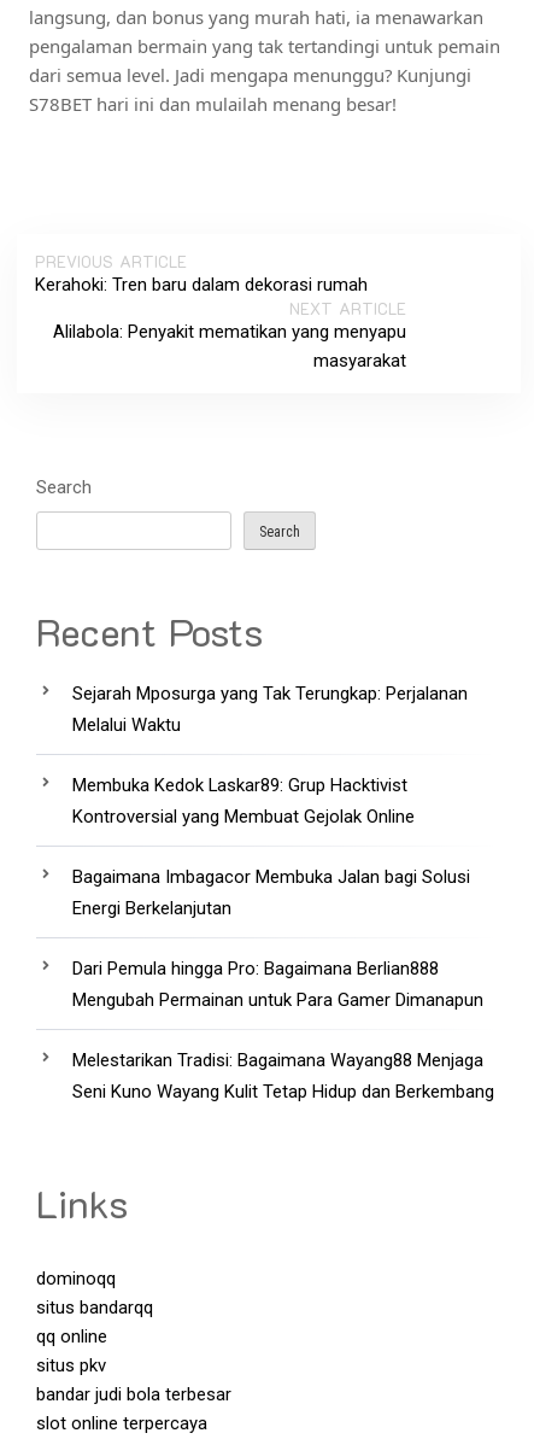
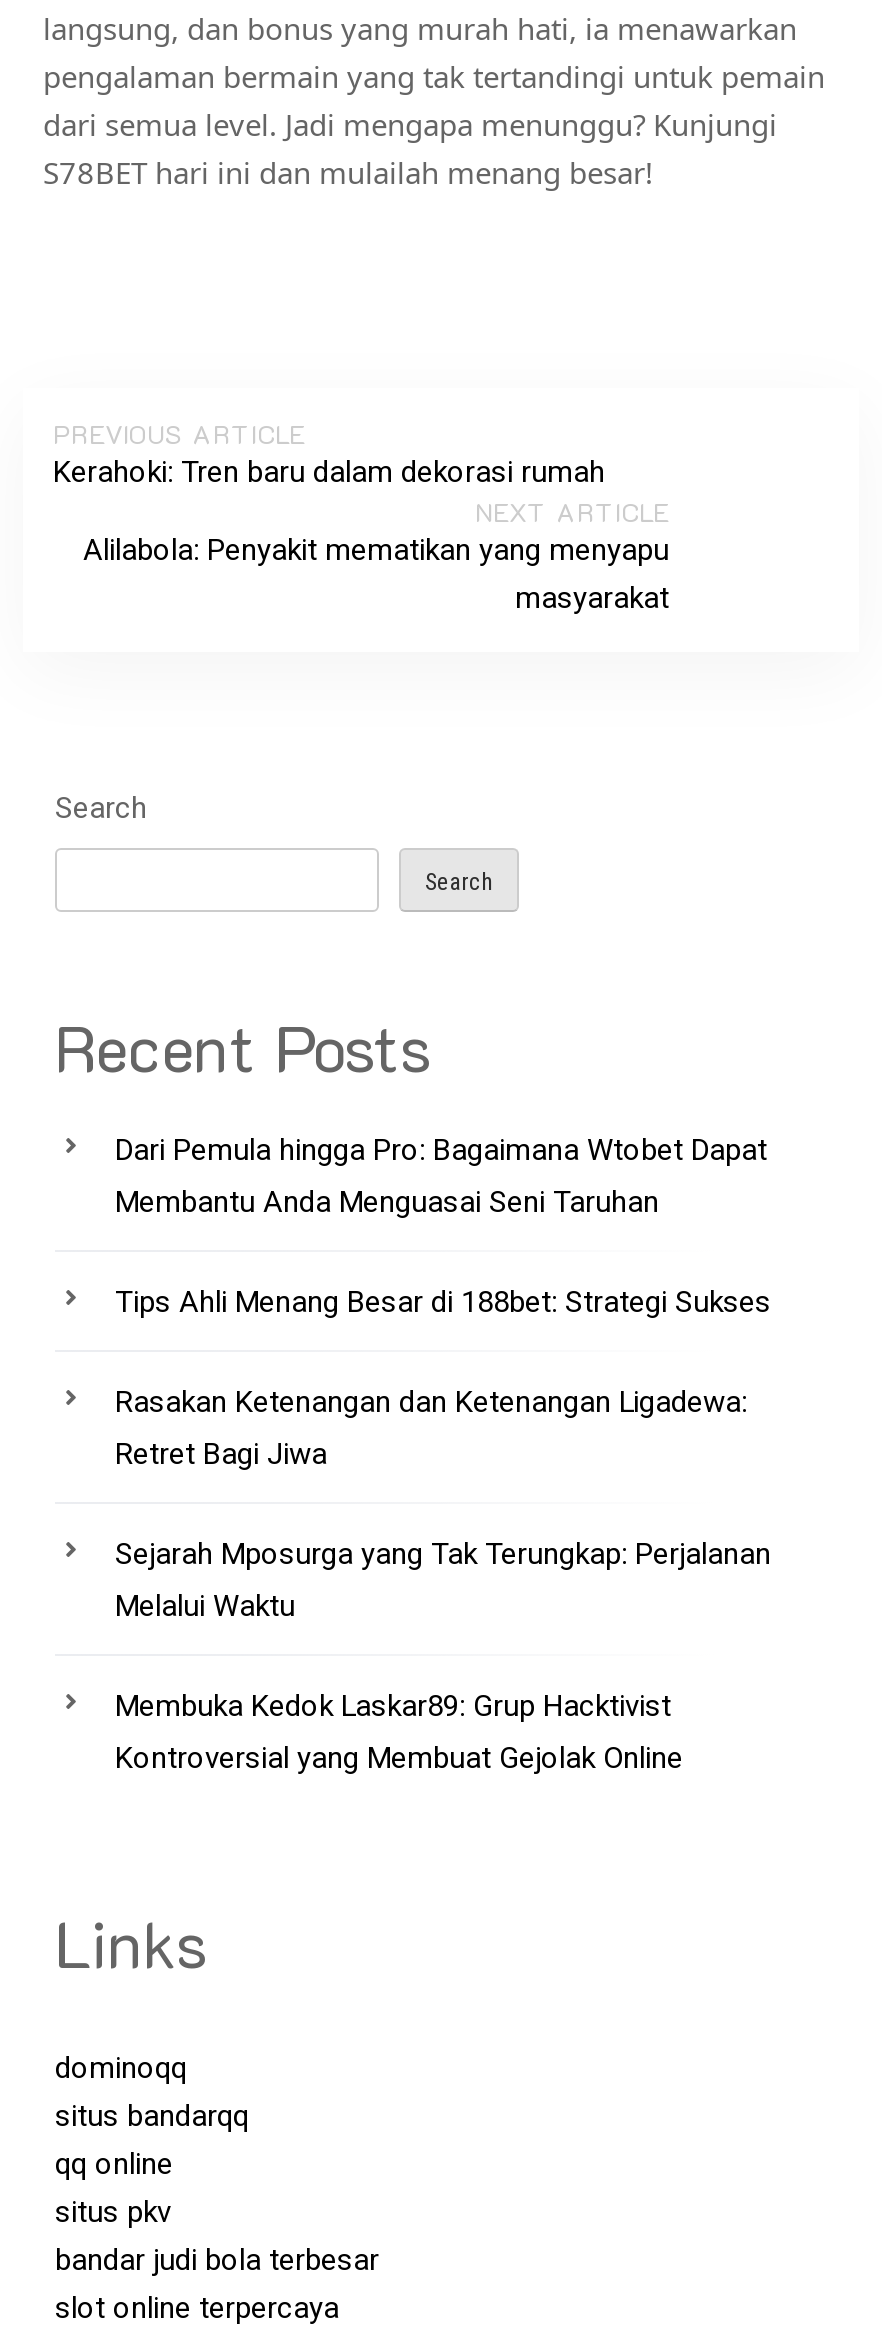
+ Dari Pemula hingga Pro: Bagaimana Wtobet Dapat
+ Membantu Anda Menguasai Seni Taruhan
+ Tips Ahli Menang Besar di 188bet: Strategi Sukses
+ Rasakan Ketenangan dan Ketenangan Ligadewa:
+ Retret Bagi Jiwa

moved down: Sejarah Mposurga yang Tak Terungkap: Perjalanan | Melalui Waktu | Membuka Kedok Laskar89: Grup Hacktivist | Kontroversial yang Membuat Gejolak Online

- Bagaimana Imbagacor Membuka Jalan bagi Solusi
- Energi Berkelanjutan
- Dari Pemula hingga Pro: Bagaimana Berlian888
- Mengubah Permainan untuk Para Gamer Dimanapun
- Melestarikan Tradisi: Bagaimana Wayang88 Menjaga
- Seni Kuno Wayang Kulit Tetap Hidup dan Berkembang
